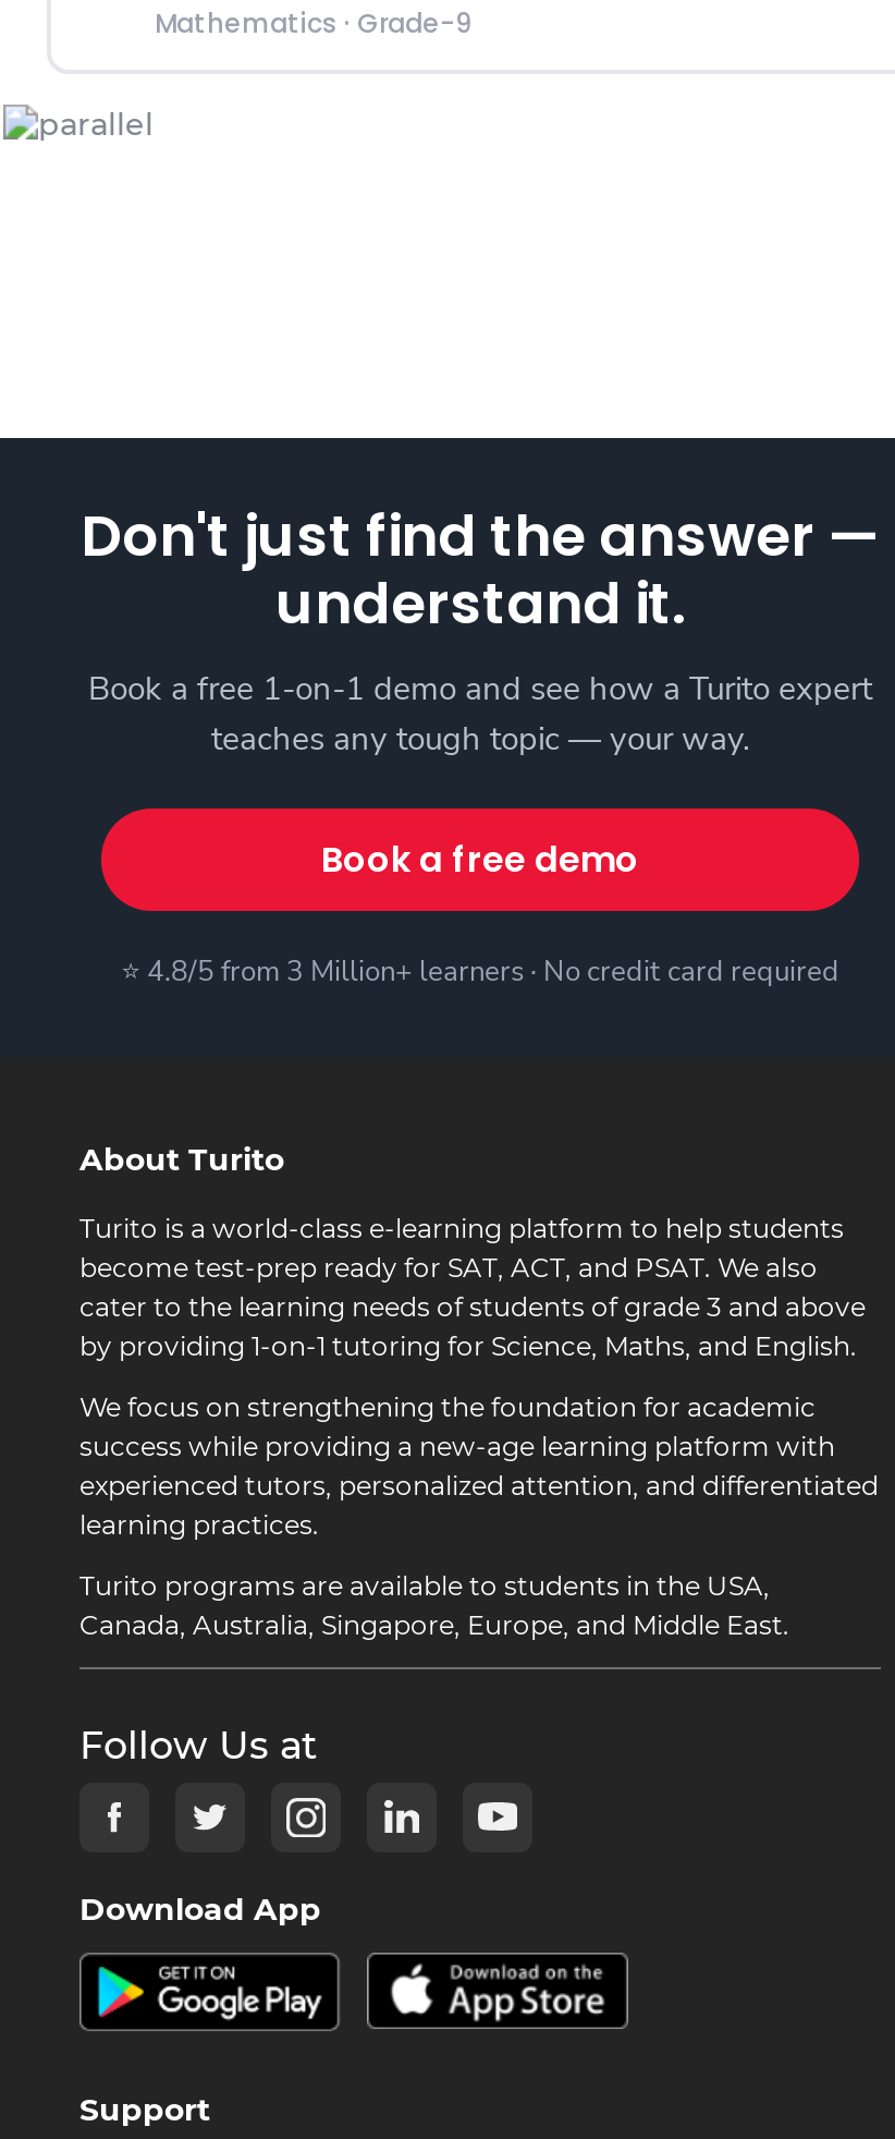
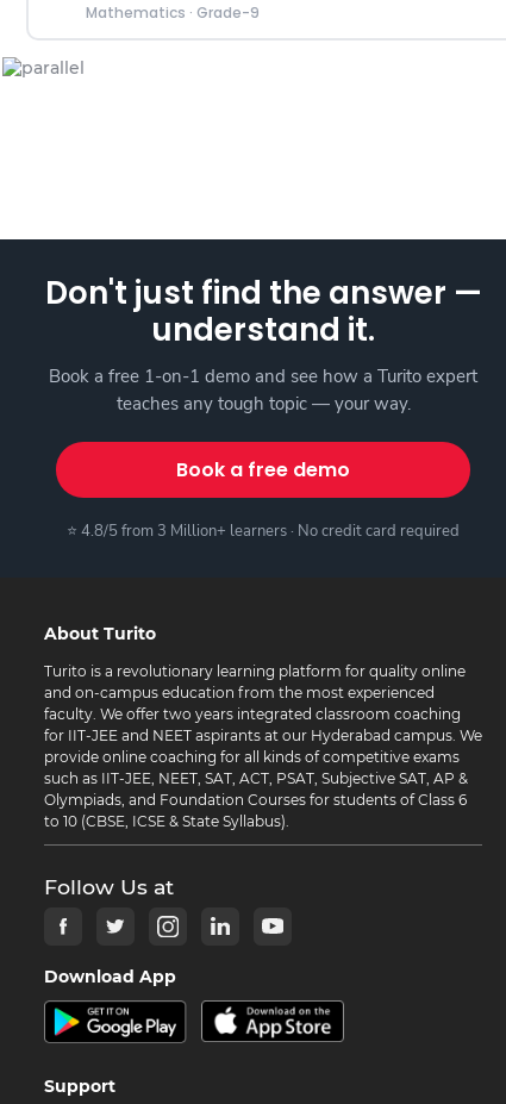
- Turito is a world-class e-learning platform to help students
- become test-prep ready for SAT, ACT, and PSAT. We also
- cater to the learning needs of students of grade 3 and above
- by providing 1-on-1 tutoring for Science, Maths, and English.
- We focus on strengthening the foundation for academic
- success while providing a new-age learning platform with
- experienced tutors, personalized attention, and differentiated
- learning practices.
- Turito programs are available to students in the USA,
- Canada, Australia, Singapore, Europe, and Middle East.
+ Turito is a revolutionary learning platform for quality online
+ and on-campus education from the most experienced
+ faculty. We offer two years integrated classroom coaching
+ for IIT-JEE and NEET aspirants at our Hyderabad campus. We
+ provide online coaching for all kinds of competitive exams
+ such as IIT-JEE, NEET, SAT, ACT, PSAT, Subjective SAT, AP &
+ Olympiads, and Foundation Courses for students of Class 6
+ to 10 (CBSE, ICSE & State Syllabus).
